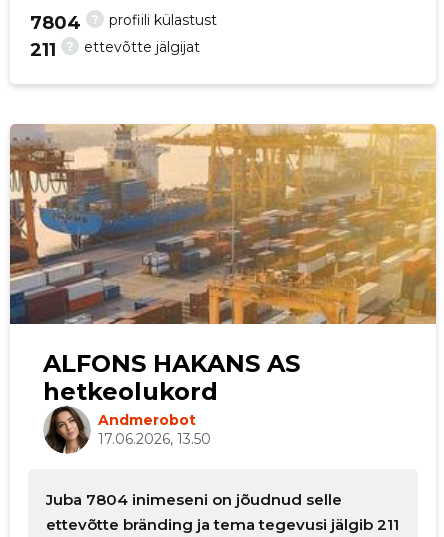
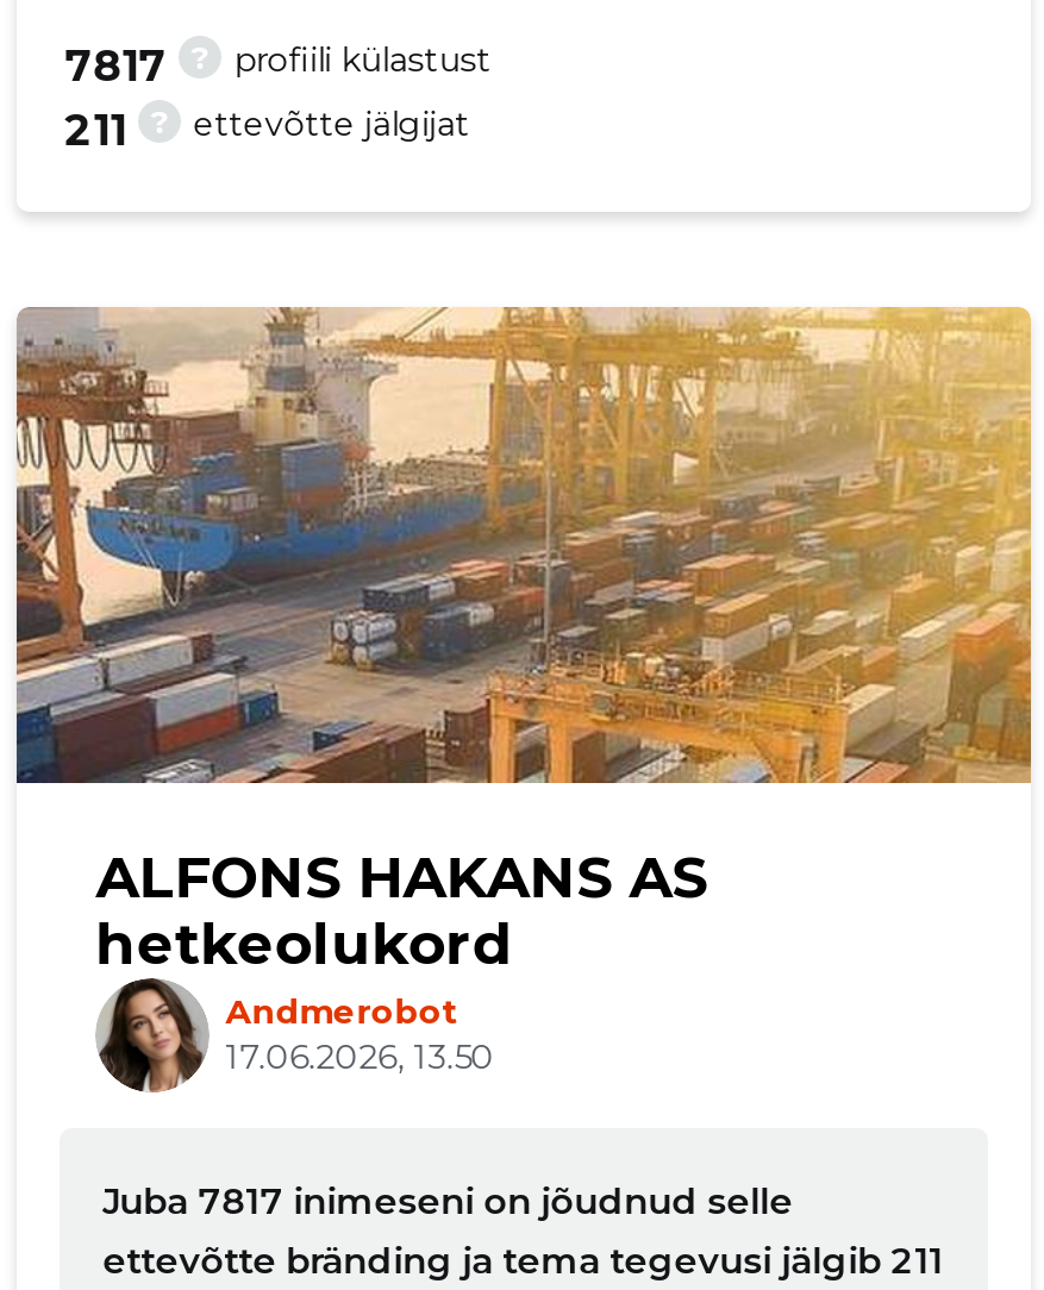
- 7804
+ 7817

- Juba 7804 inimeseni on jõudnud selle
+ Juba 7817 inimeseni on jõudnud selle
